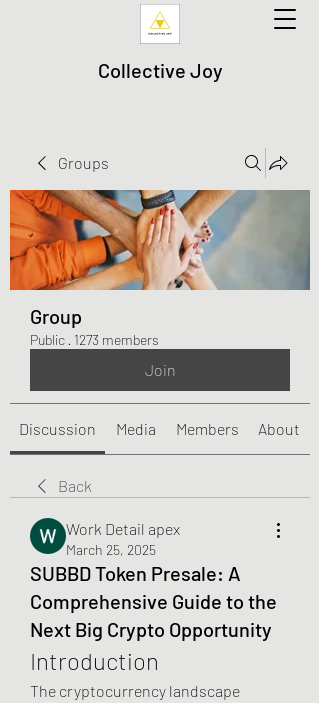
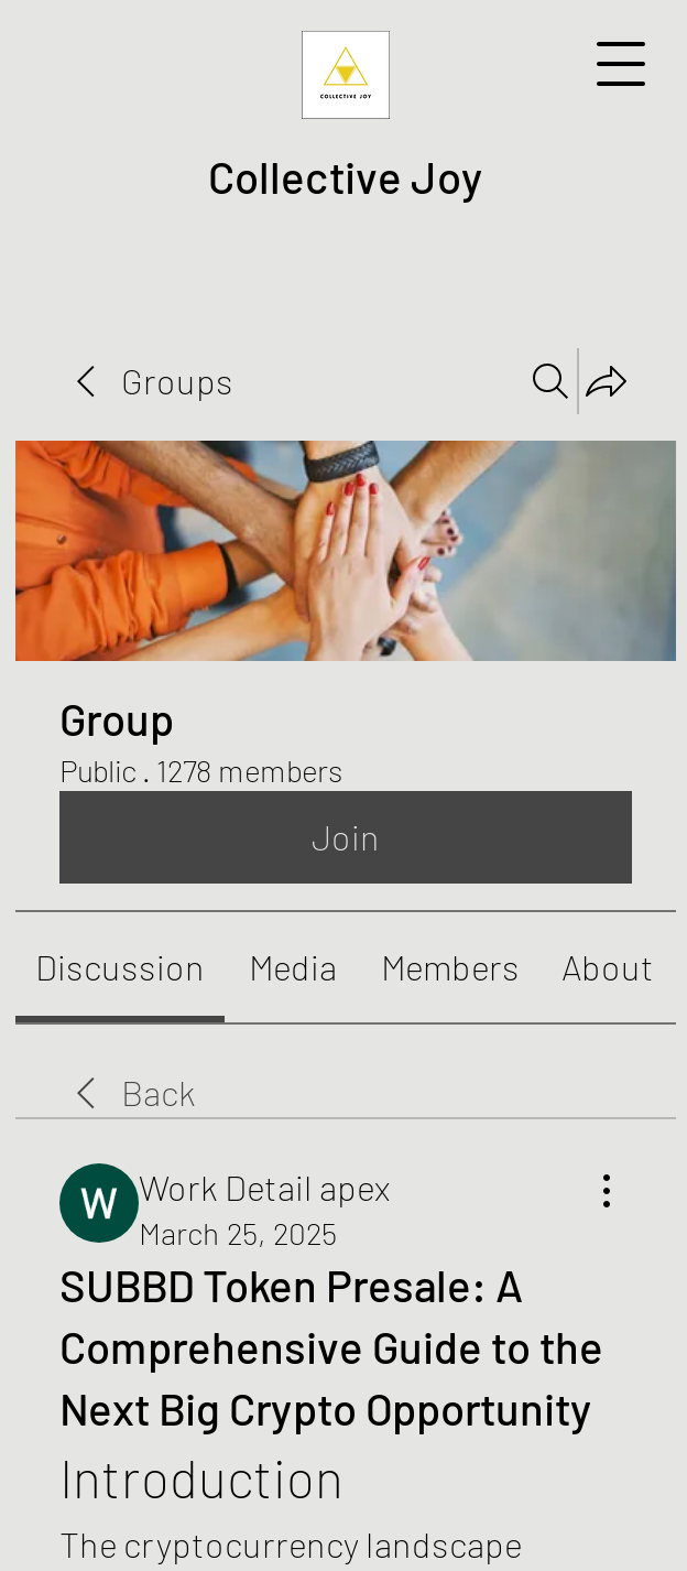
- Public 1273 members
+ Public 1278 members
